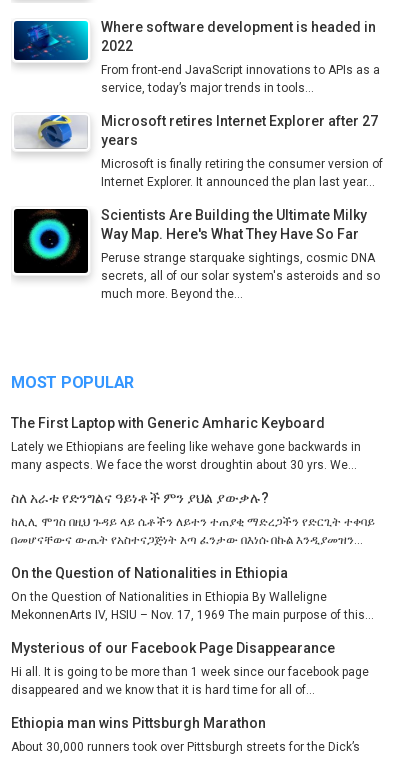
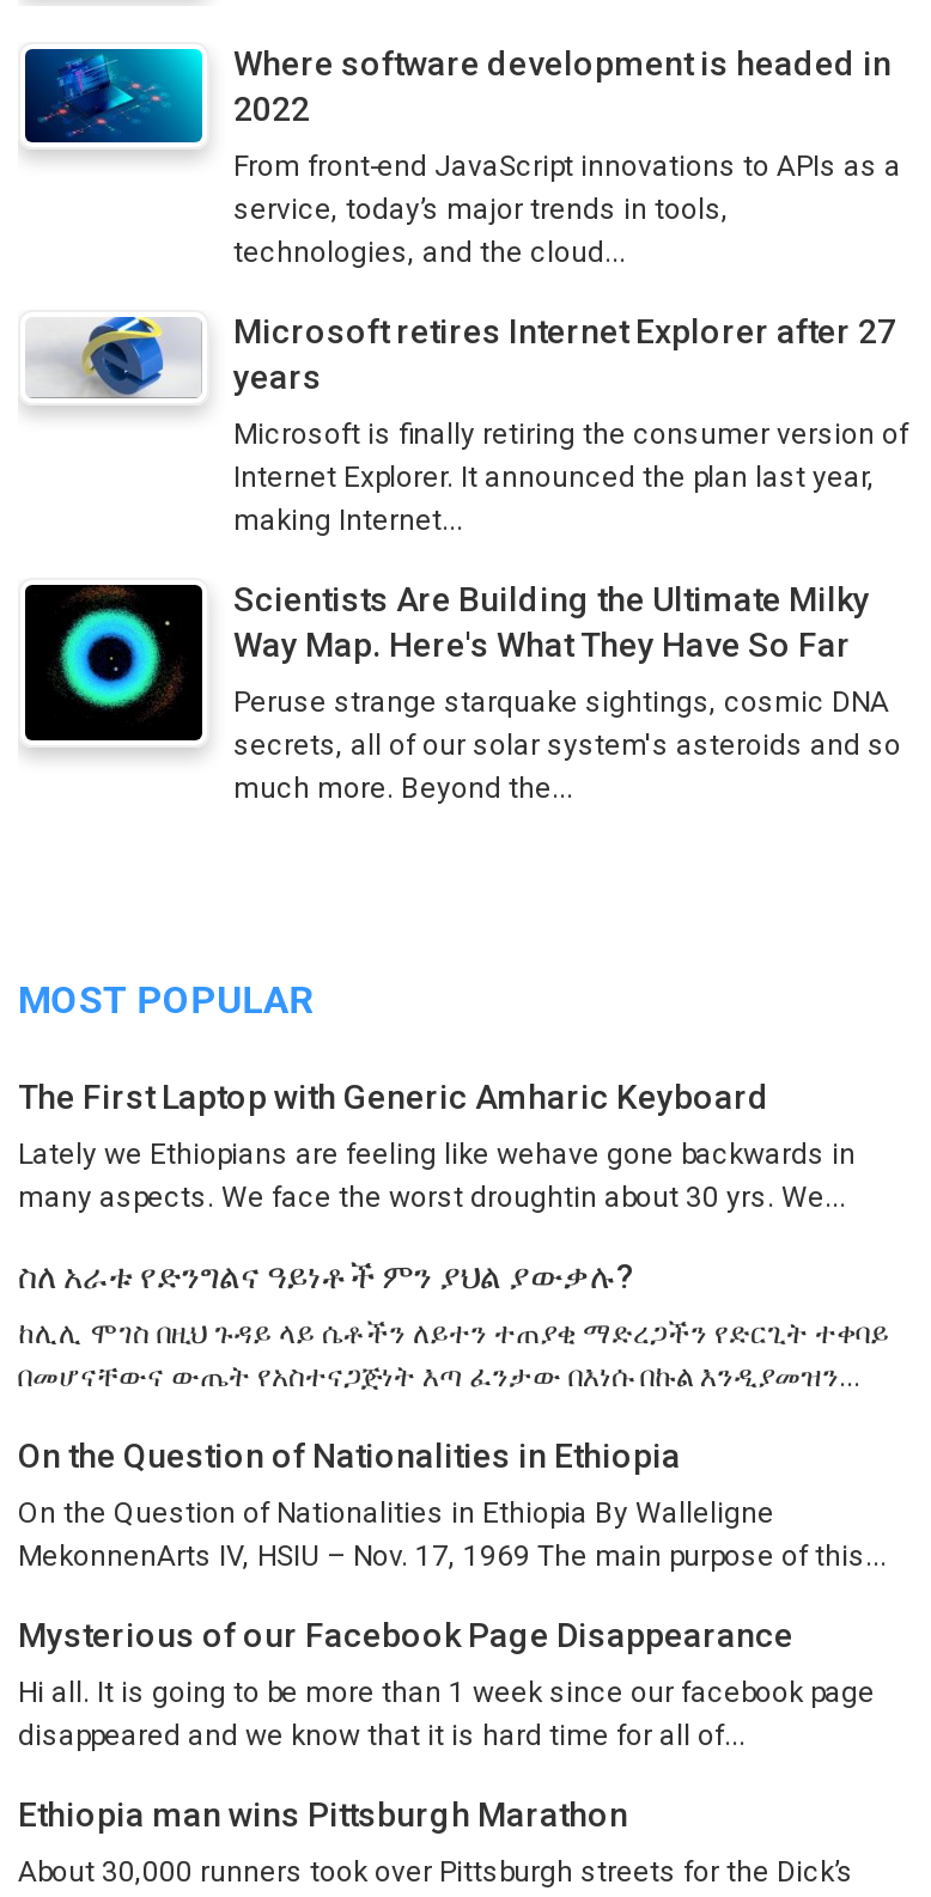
- service, today’s major trends in tools...
+ service, today’s major trends in tools,
+ technologies, and the cloud...

- Internet Explorer. It announced the plan last year...
+ Internet Explorer. It announced the plan last year,
+ making Internet...
